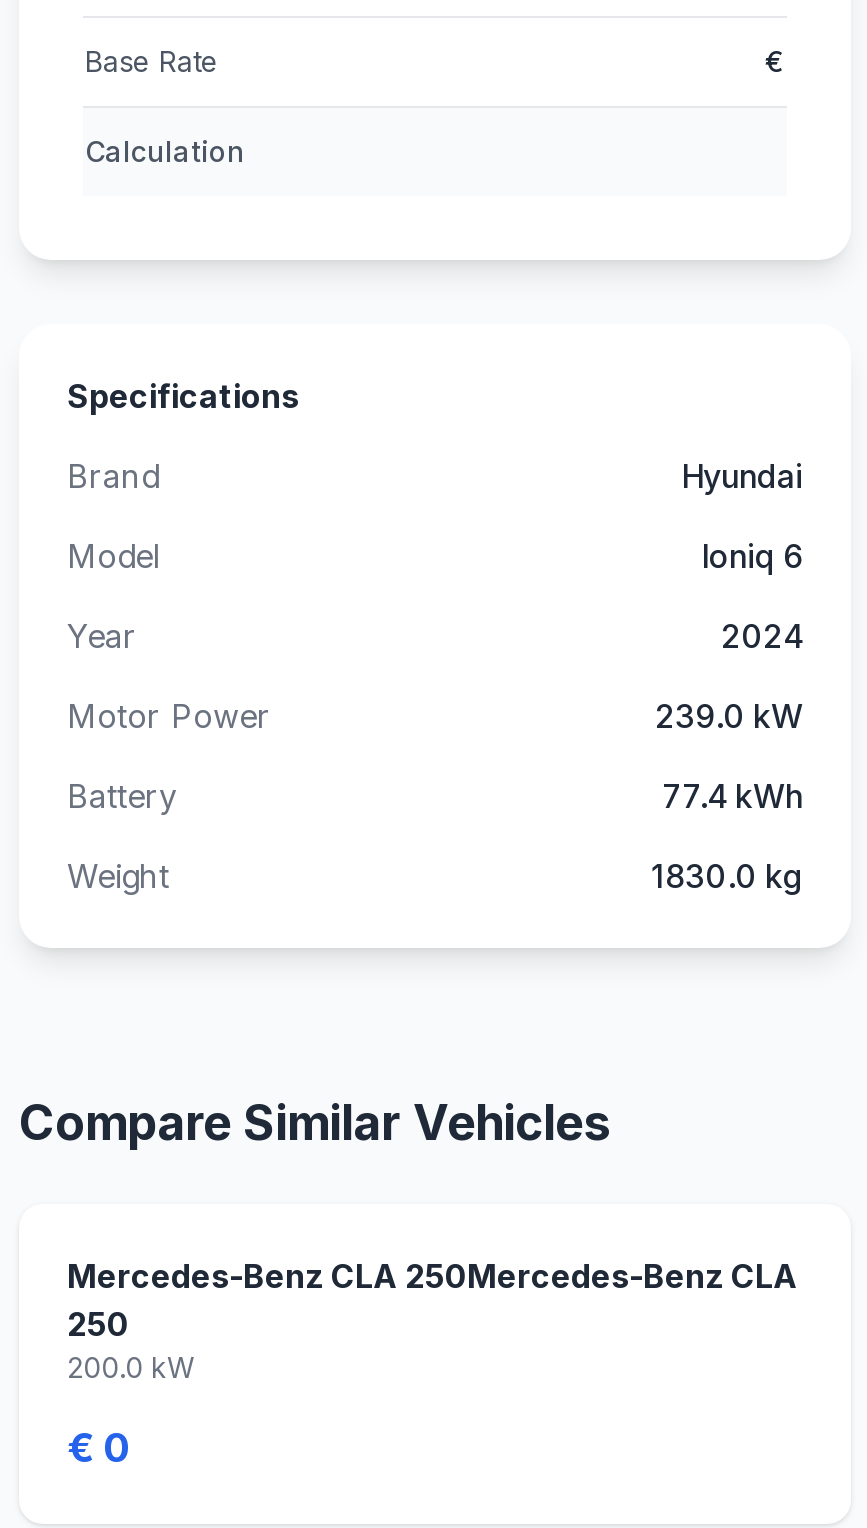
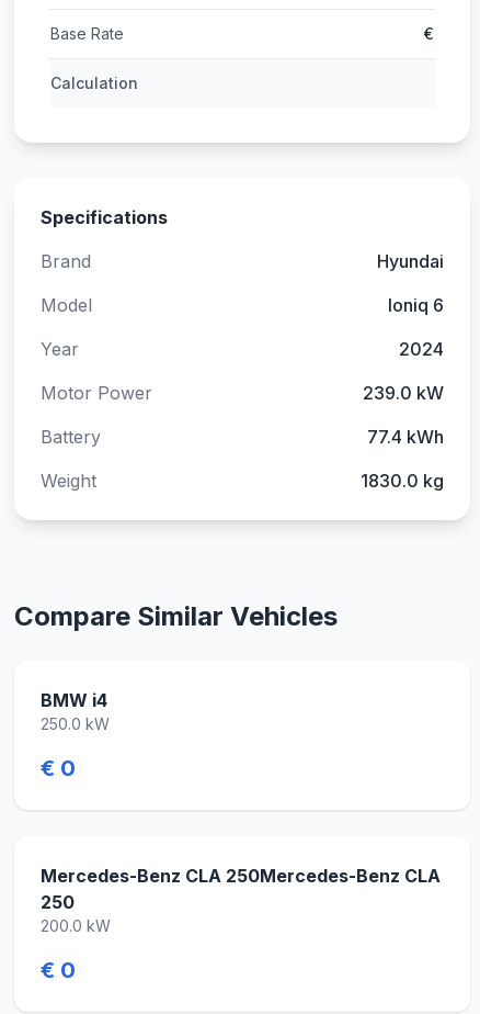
+ BMW i4
+ 250.0 kW
+ € 0
